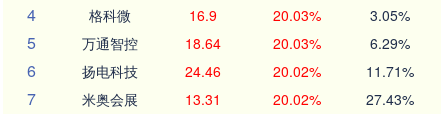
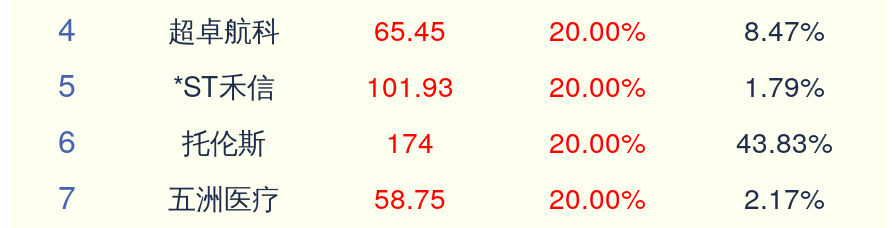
- 格科微
- 16.9
- 20.03%
- 3.05%
+ 超卓航科
+ 65.45
+ 20.00%
+ 8.47%

- 万通智控
- 18.64
- 20.03%
- 6.29%
+ *ST禾信
+ 101.93
+ 20.00%
+ 1.79%

- 扬电科技
- 24.46
- 20.02%
- 11.71%
+ 托伦斯
+ 174
+ 20.00%
+ 43.83%

- 米奥会展
- 13.31
- 20.02%
- 27.43%
+ 五洲医疗
+ 58.75
+ 20.00%
+ 2.17%
